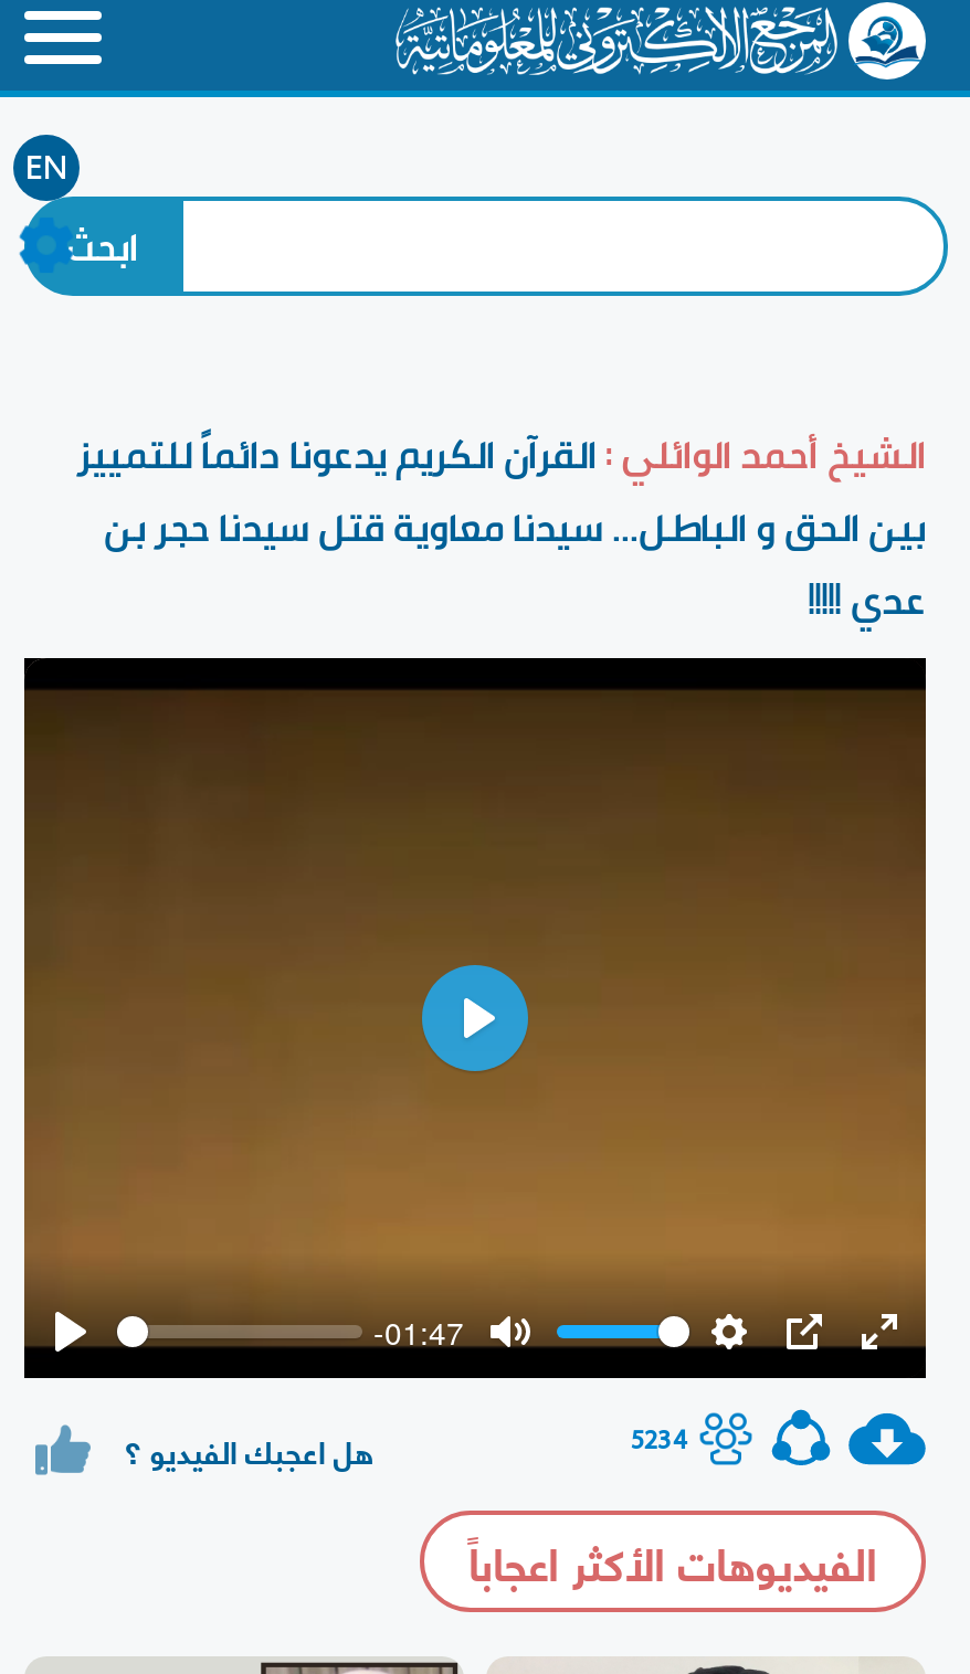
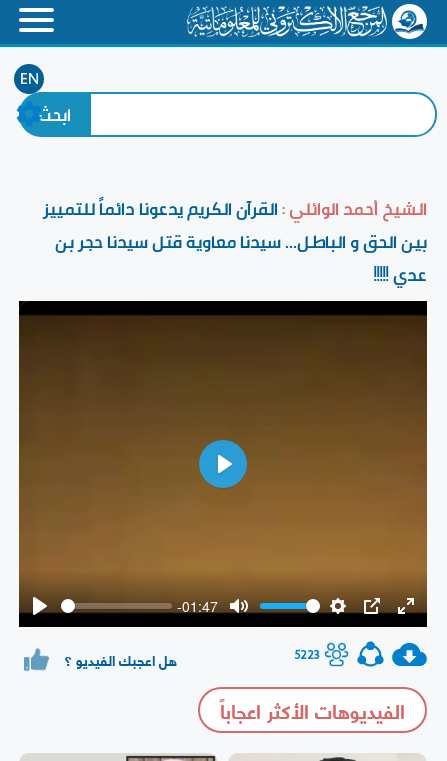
- 5234
+ 5223
